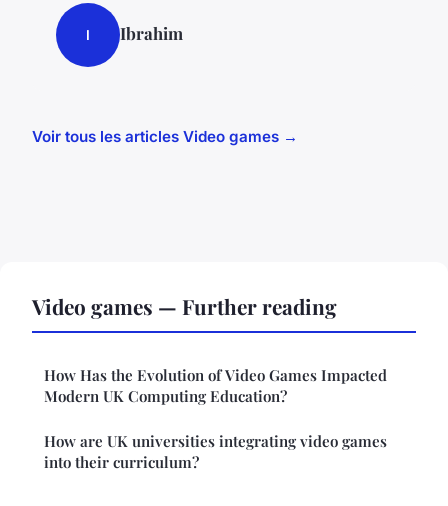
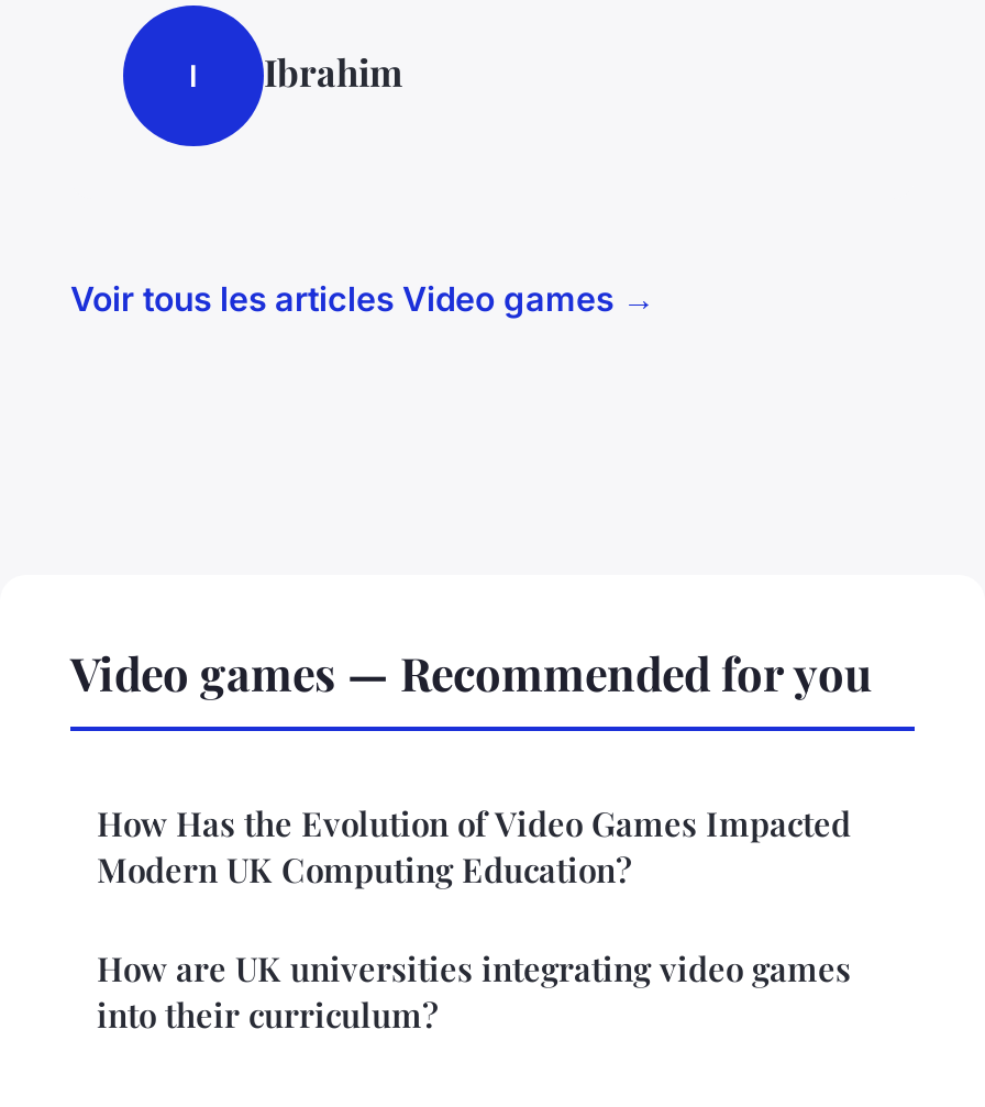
- Video games — Further reading
+ Video games — Recommended for you
